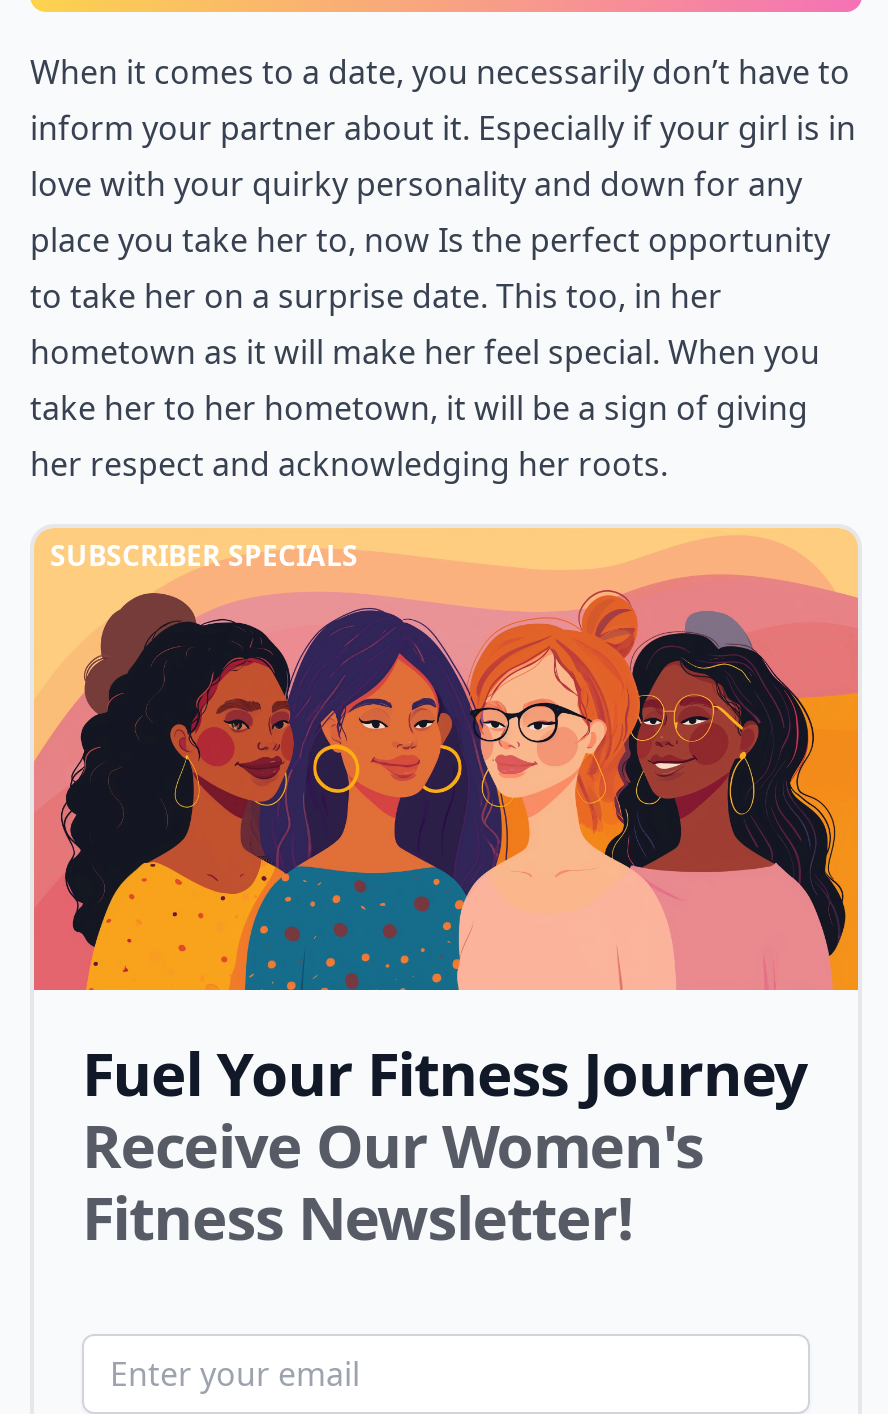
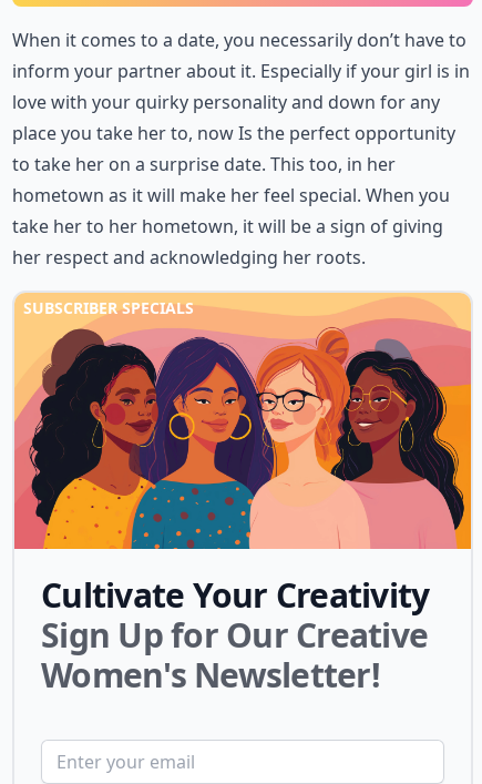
- Fuel Your Fitness Journey
- Receive Our Women's
- Fitness Newsletter!
+ Cultivate Your Creativity
+ Sign Up for Our Creative
+ Women's Newsletter!
